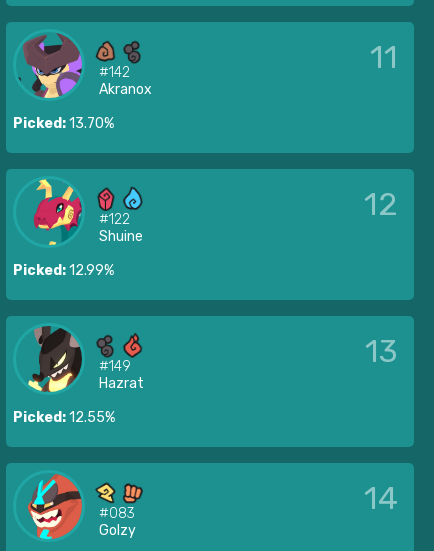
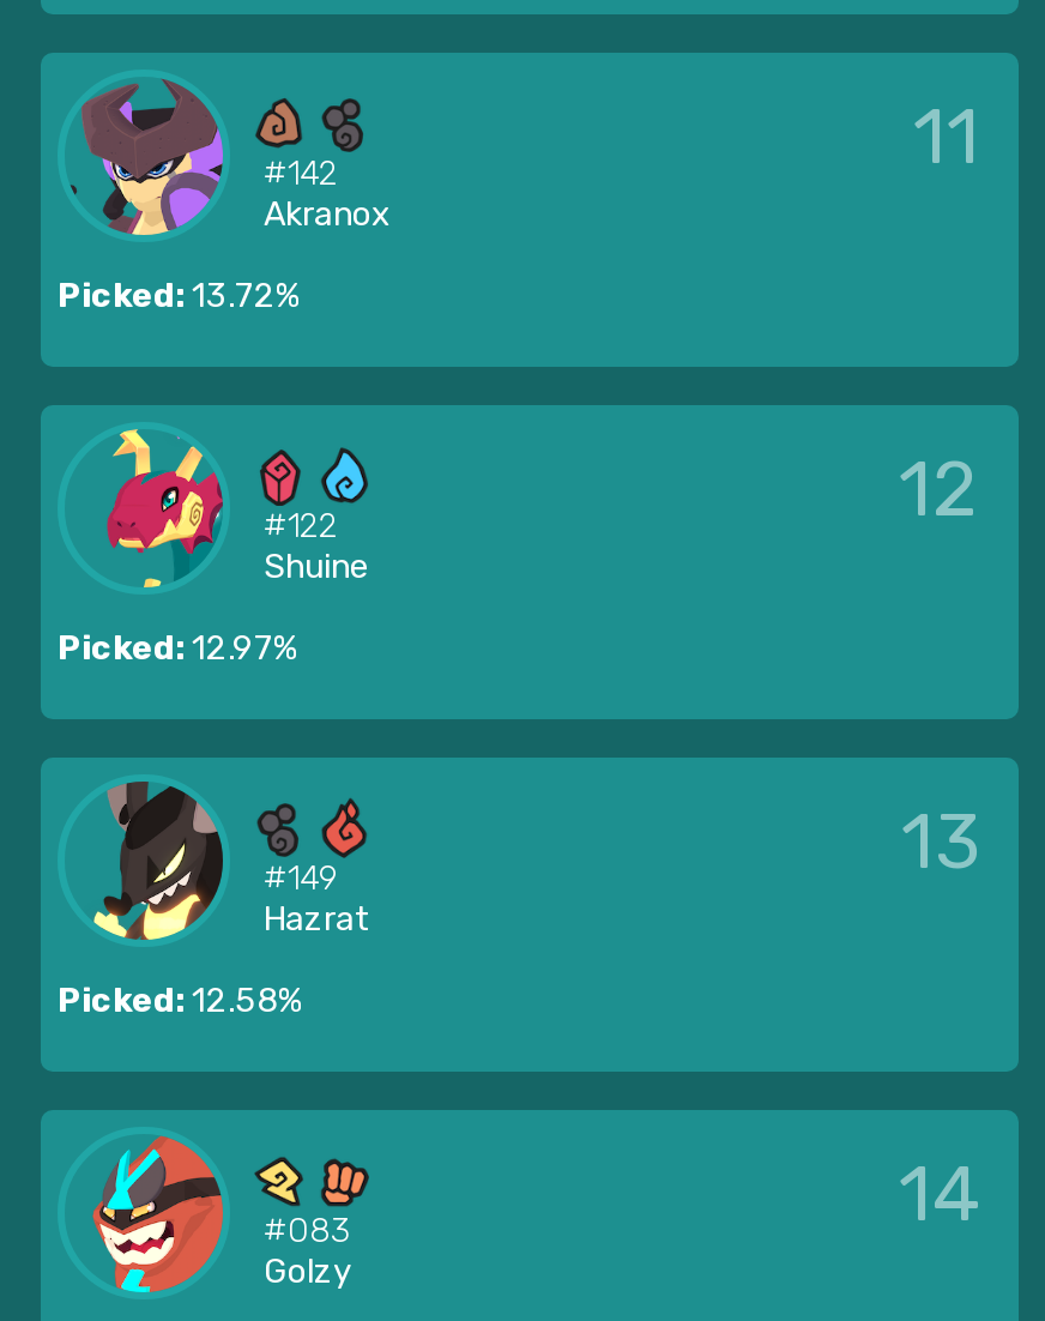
- Picked: 13.70%
+ Picked: 13.72%

- Picked: 12.99%
+ Picked: 12.97%

- Picked: 12.55%
+ Picked: 12.58%
